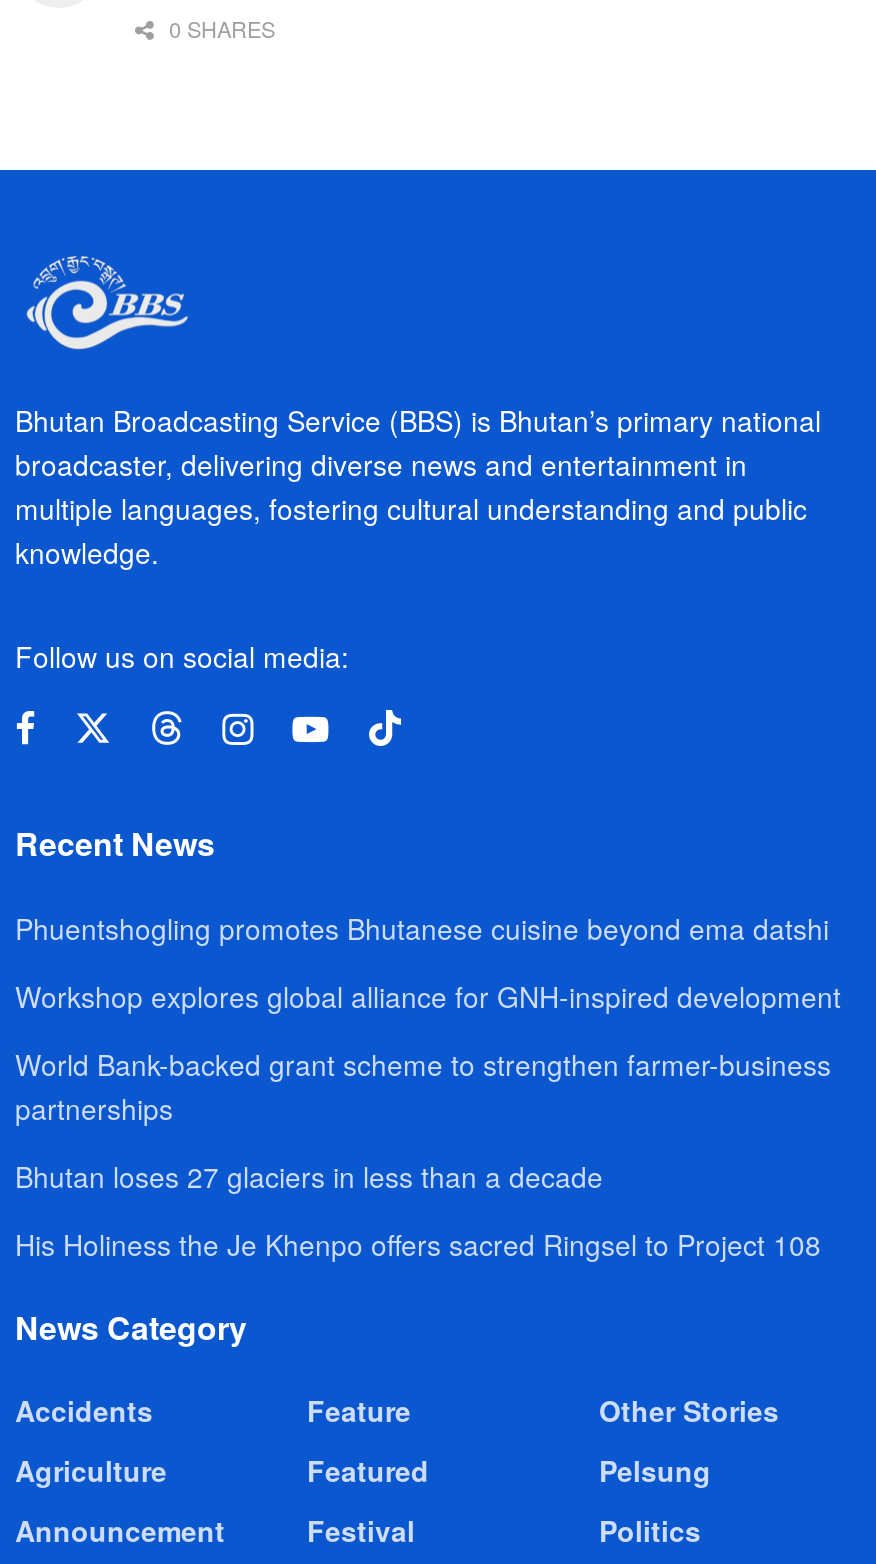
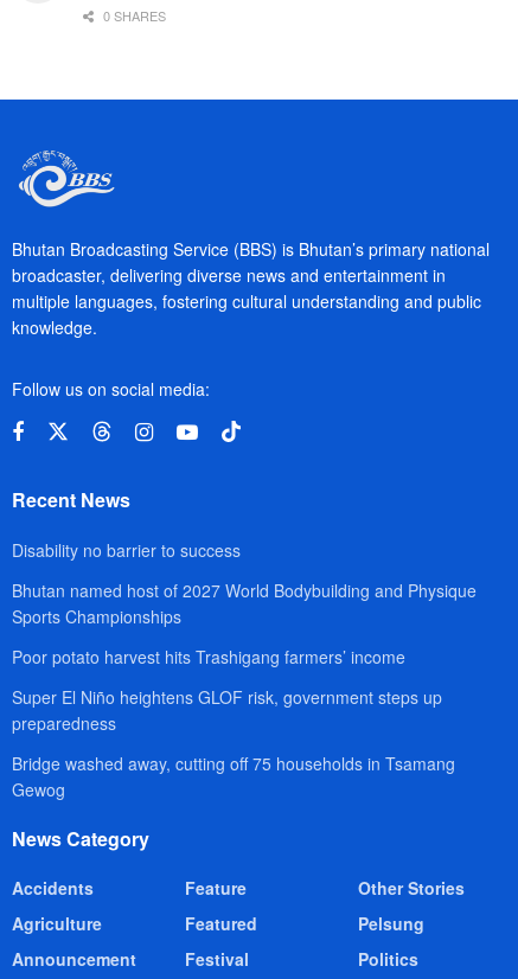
- Phuentshogling promotes Bhutanese cuisine beyond ema datshi
+ Disability no barrier to success

- Workshop explores global alliance for GNH-inspired development
+ Bhutan named host of 2027 World Bodybuilding and Physique
+ Sports Championships

- World Bank-backed grant scheme to strengthen farmer-business
- partnerships
+ Poor potato harvest hits Trashigang farmers’ income

- Bhutan loses 27 glaciers in less than a decade
+ Super El Niño heightens GLOF risk, government steps up
+ preparedness

- His Holiness the Je Khenpo offers sacred Ringsel to Project 108
+ Bridge washed away, cutting off 75 households in Tsamang
+ Gewog
